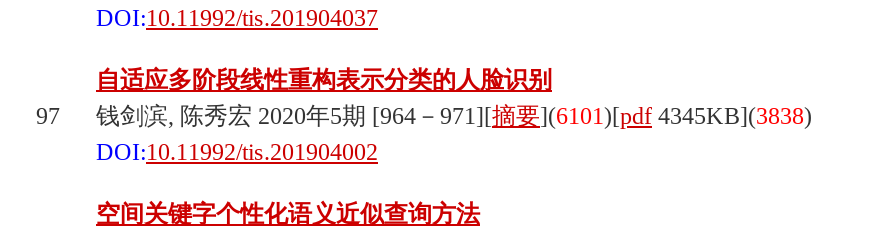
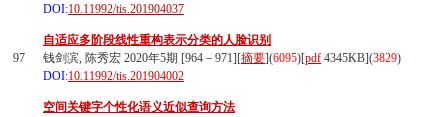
- 钱剑滨, 陈秀宏 2020年5期 [964－971][摘要](6101)[pdf 4345KB](3838)
+ 钱剑滨, 陈秀宏 2020年5期 [964－971][摘要](6095)[pdf 4345KB](3829)
